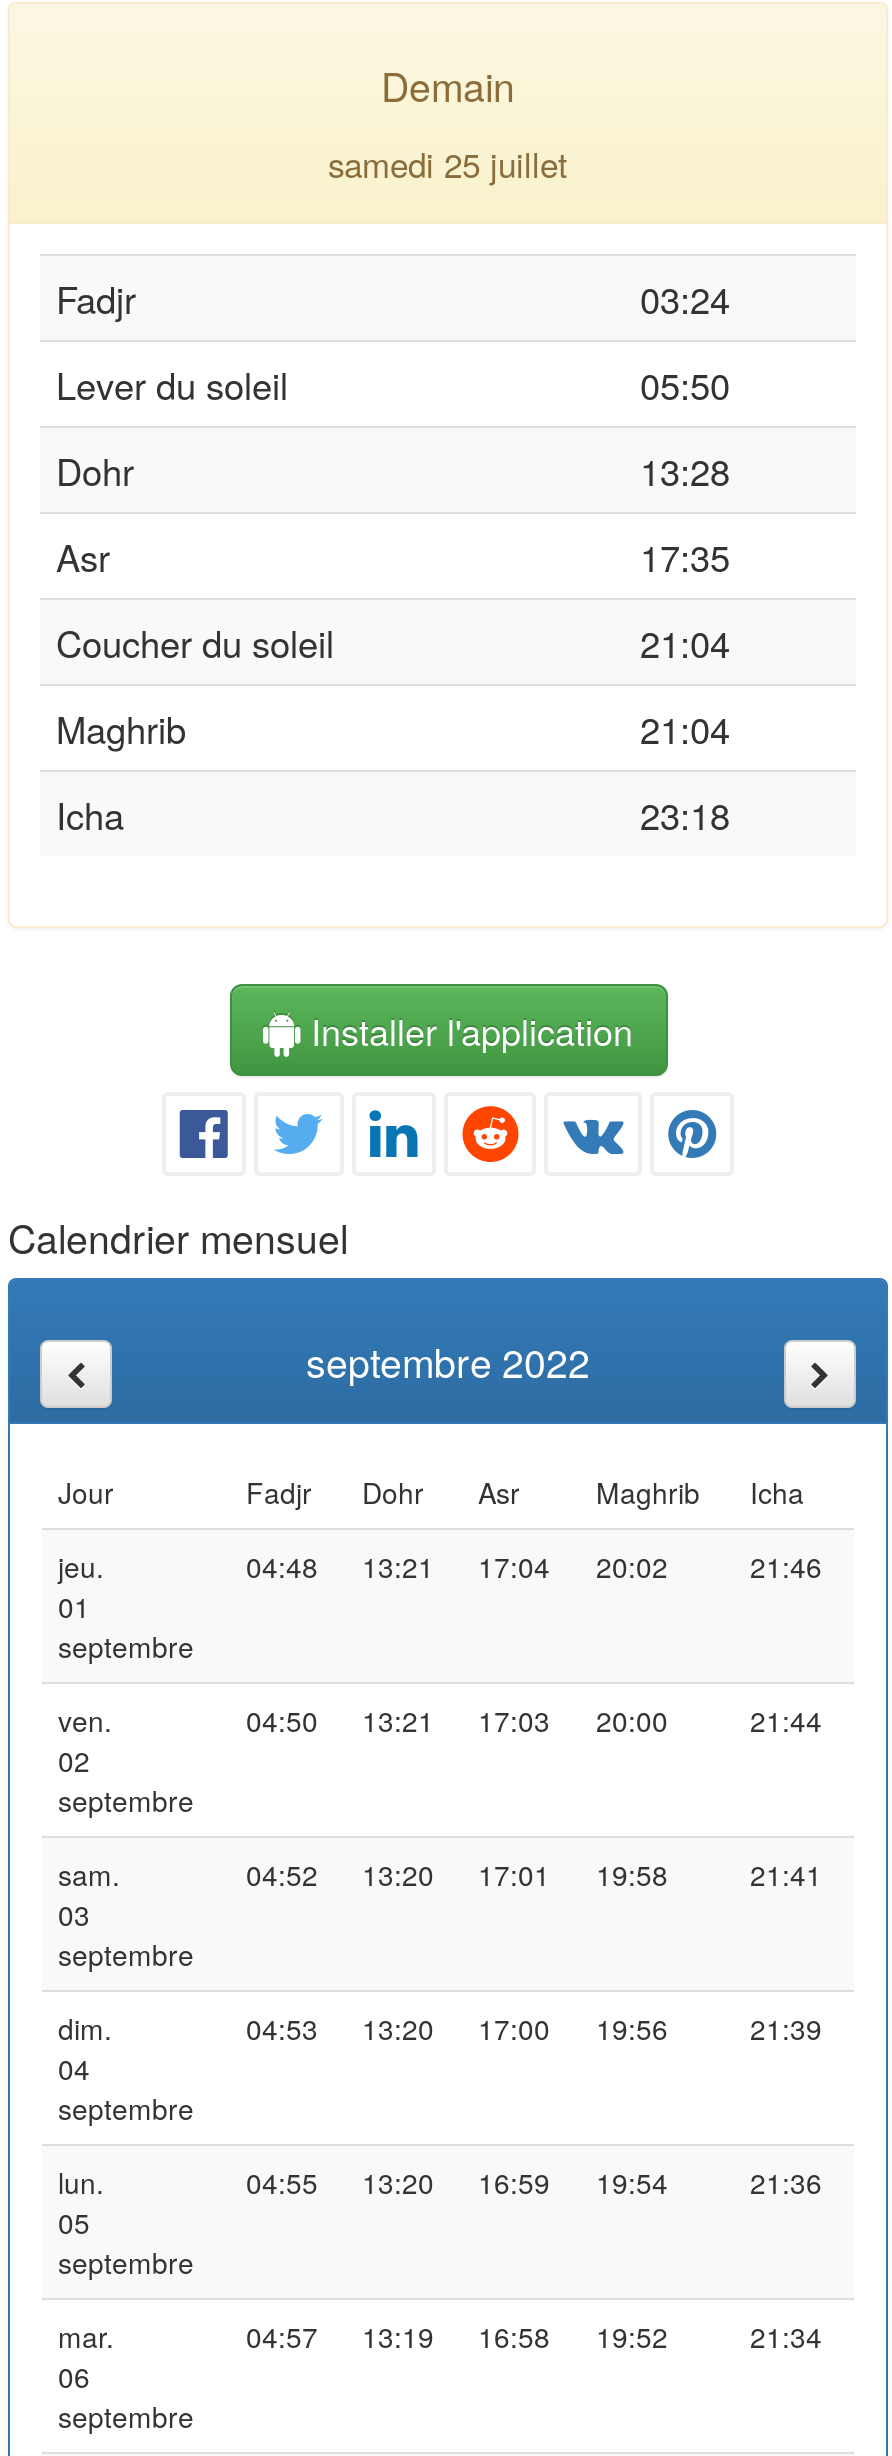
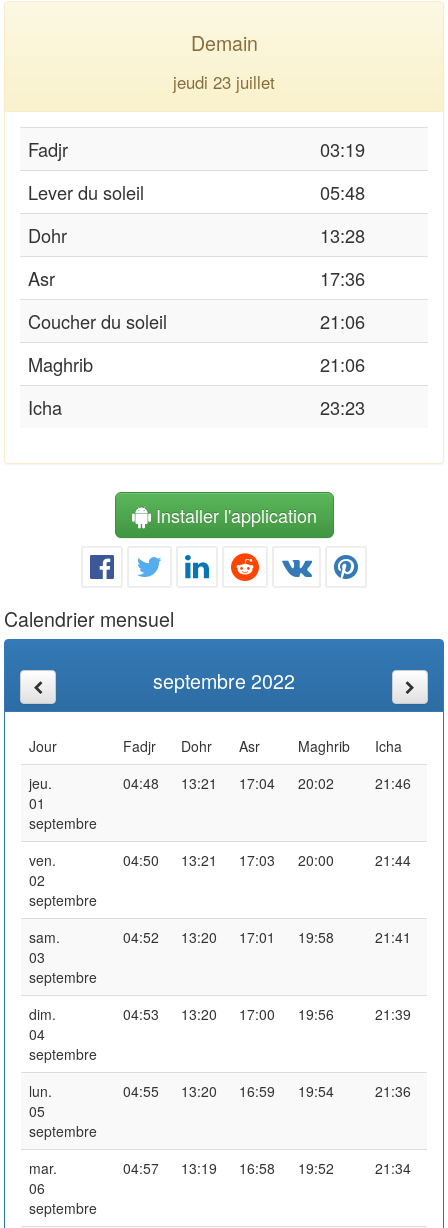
- samedi 25 juillet
+ jeudi 23 juillet

- 03:24
+ 03:19

- 05:50
+ 05:48

- 17:35
+ 17:36

- 21:04
+ 21:06

- 21:04
+ 21:06

- 23:18
+ 23:23
